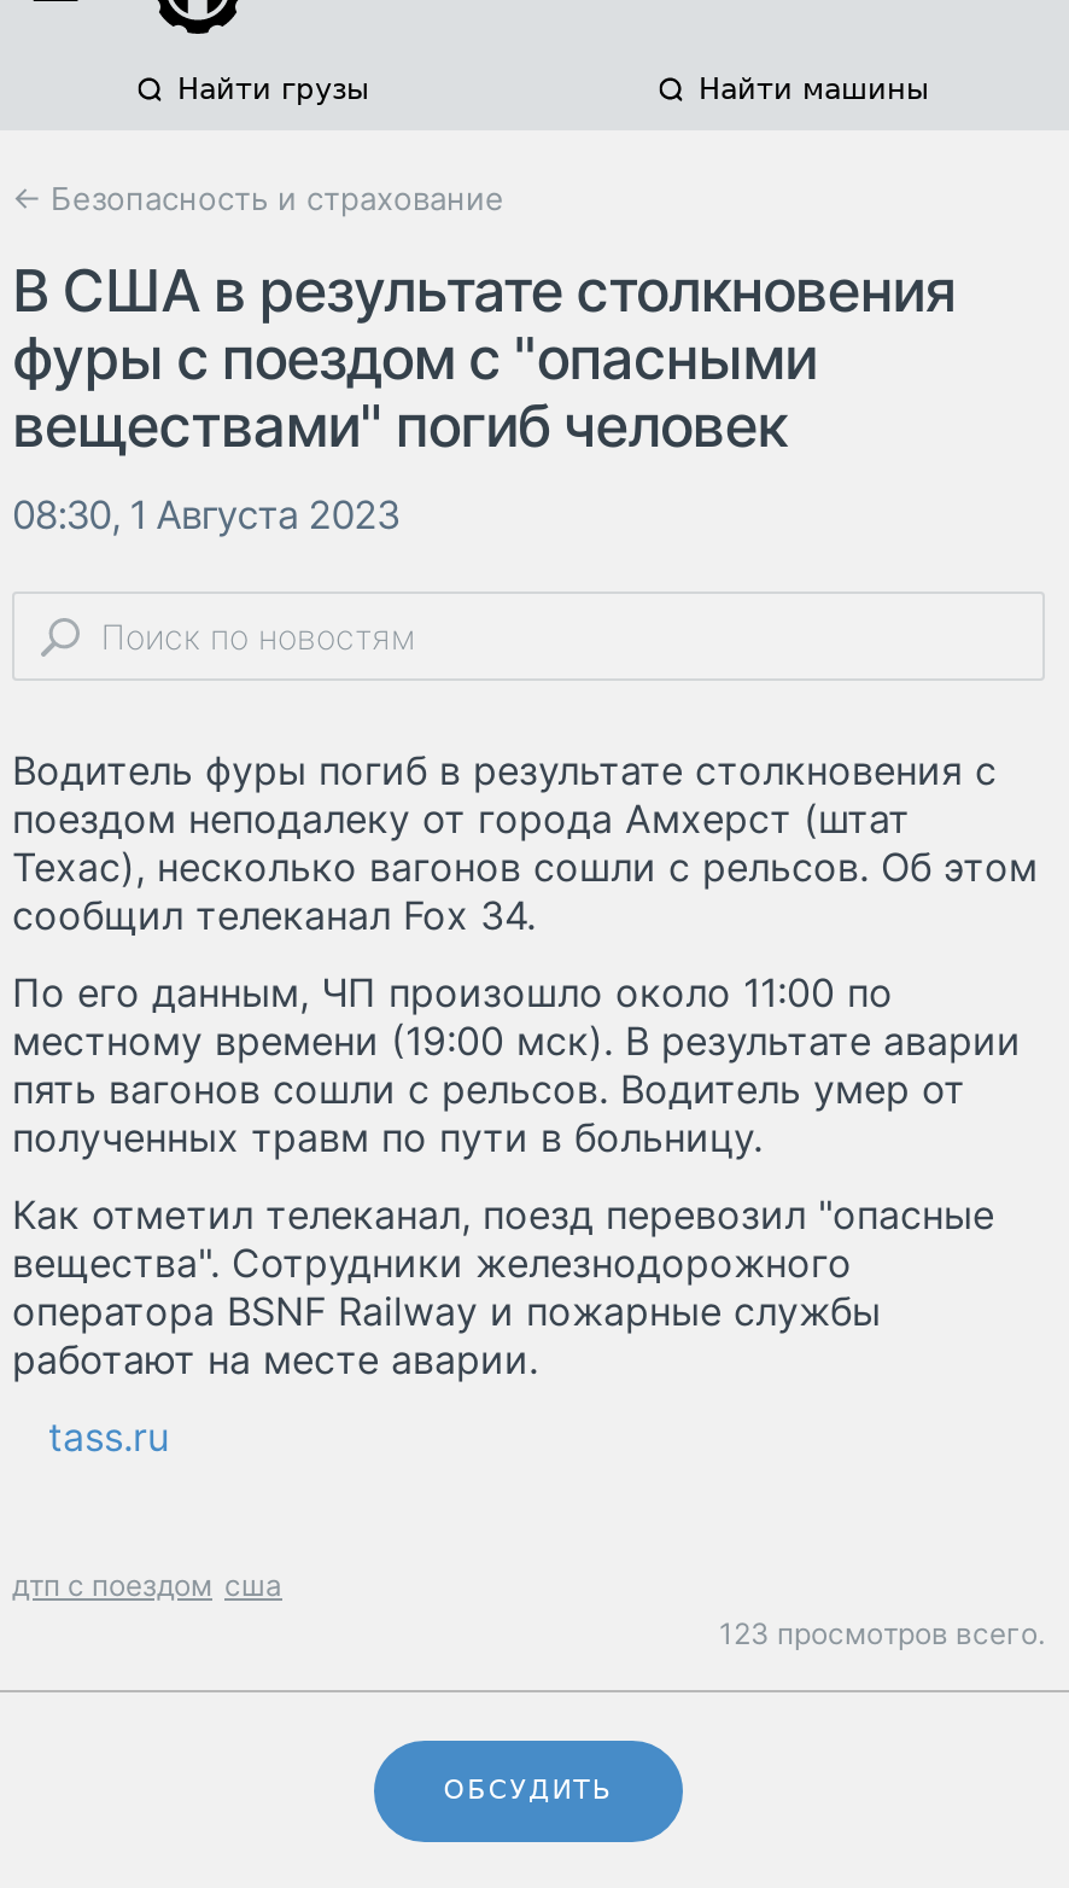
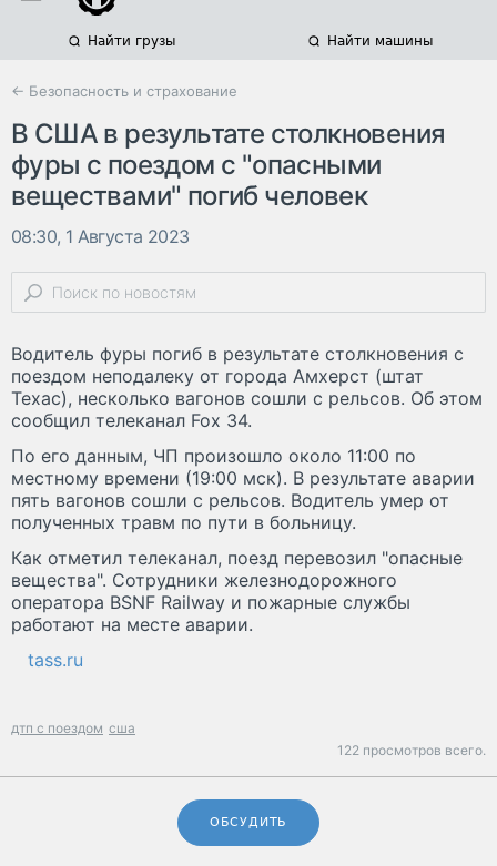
- 123 просмотров всего.
+ 122 просмотров всего.
